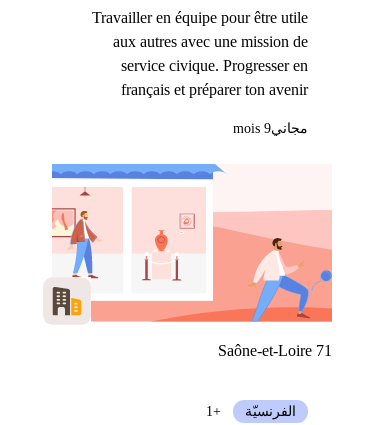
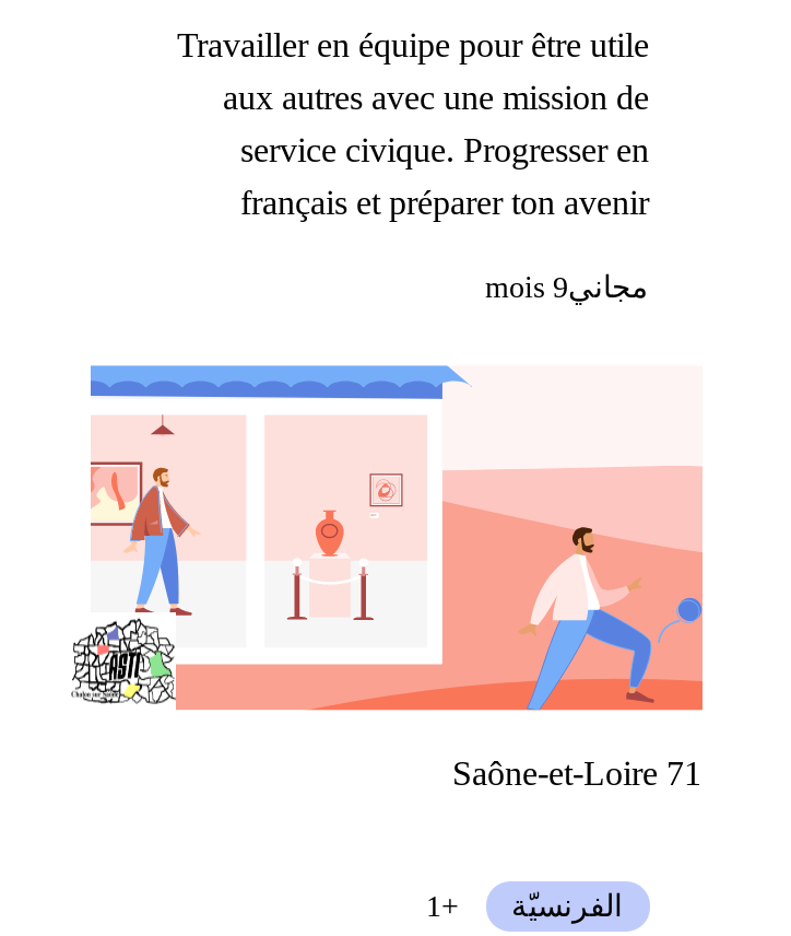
- [image]
+ [image]
